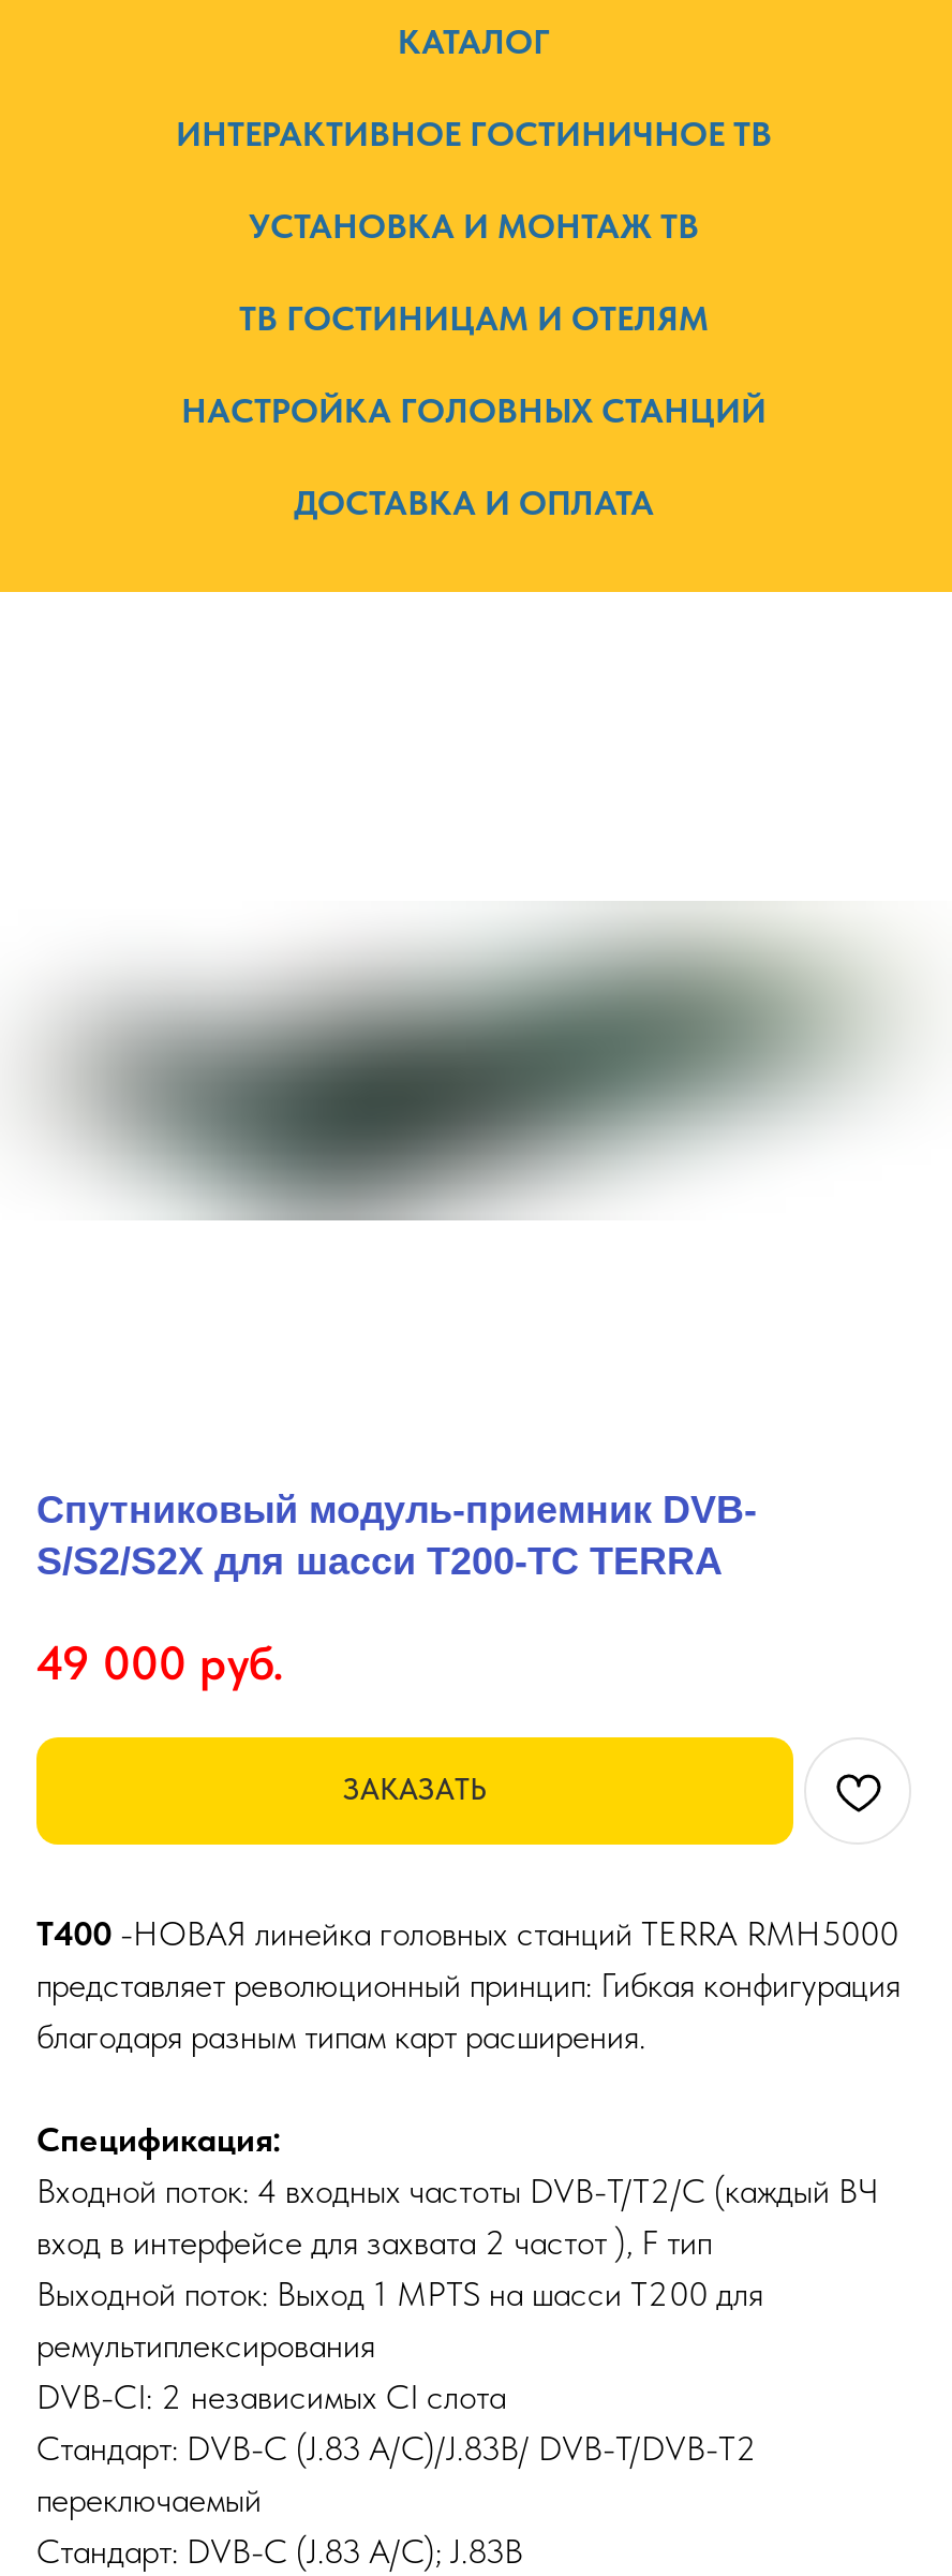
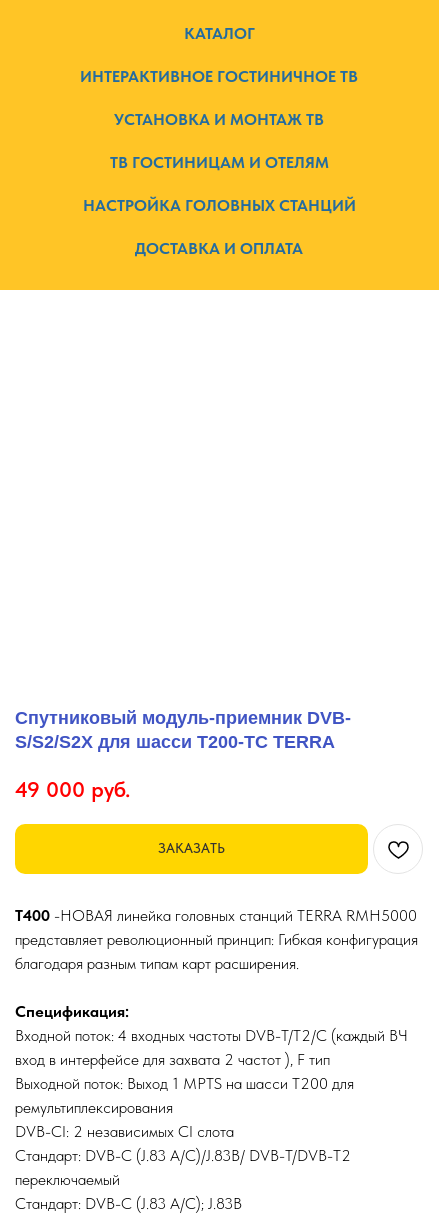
- [image]
